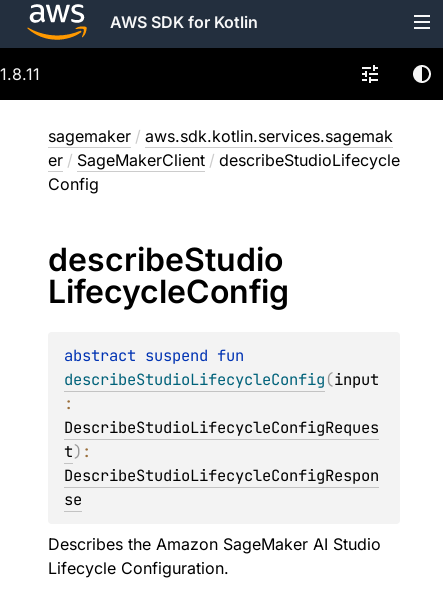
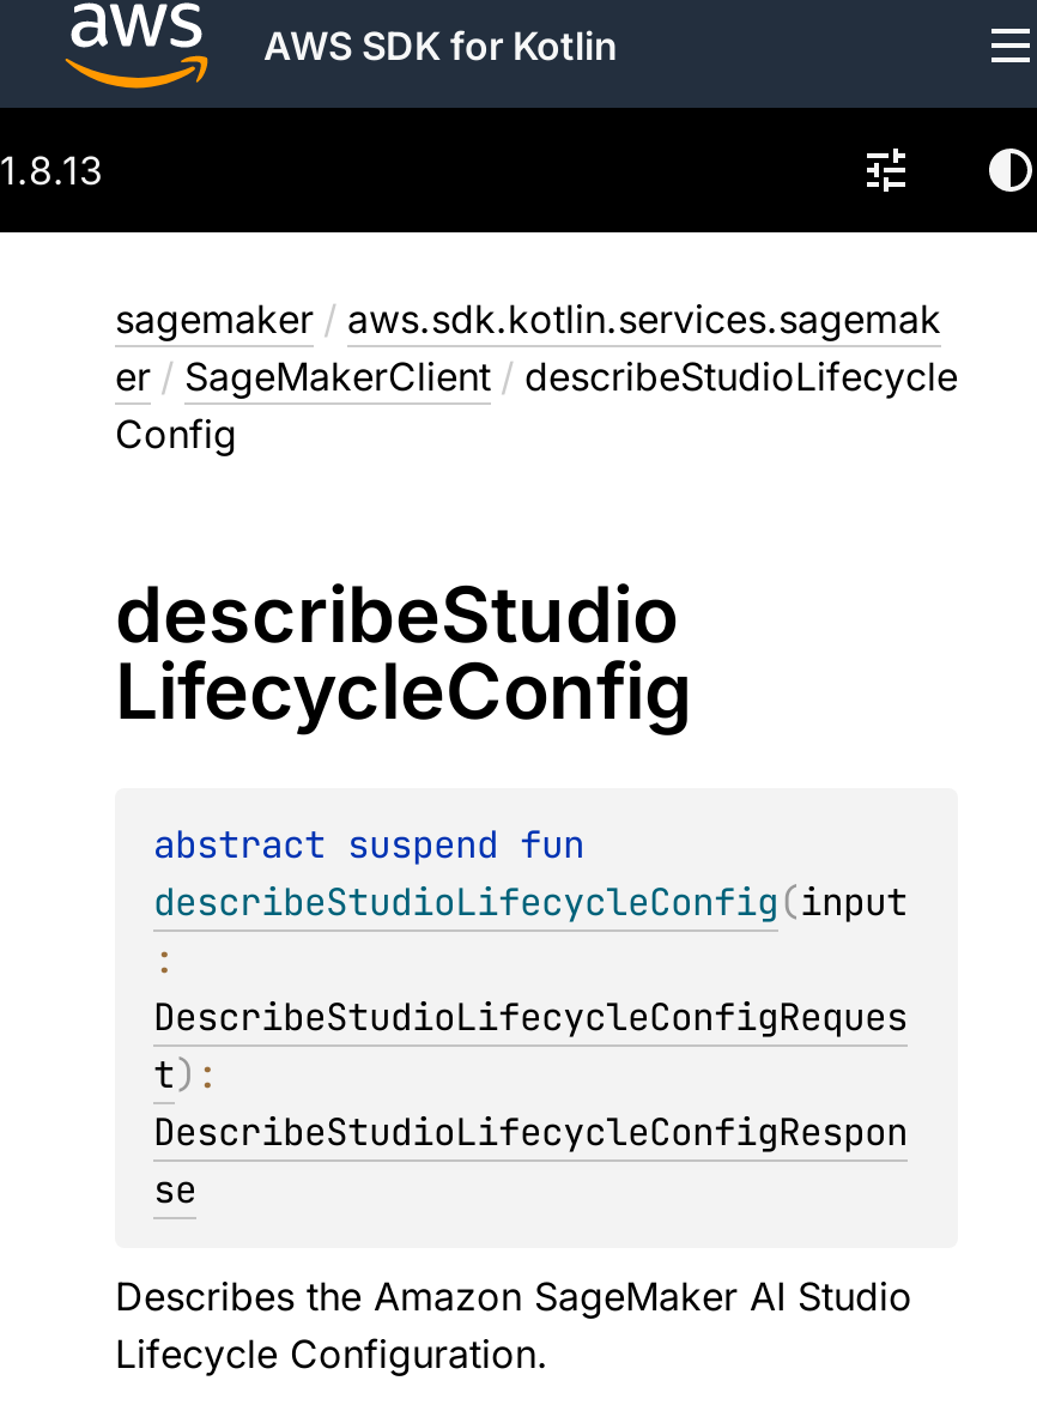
- 1.8.11
+ 1.8.13
